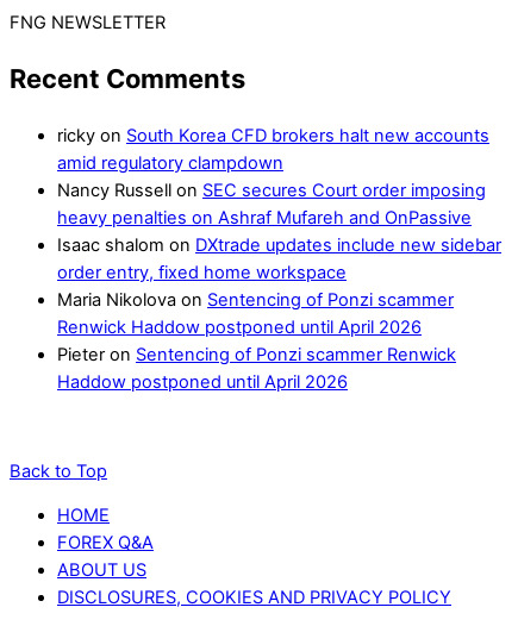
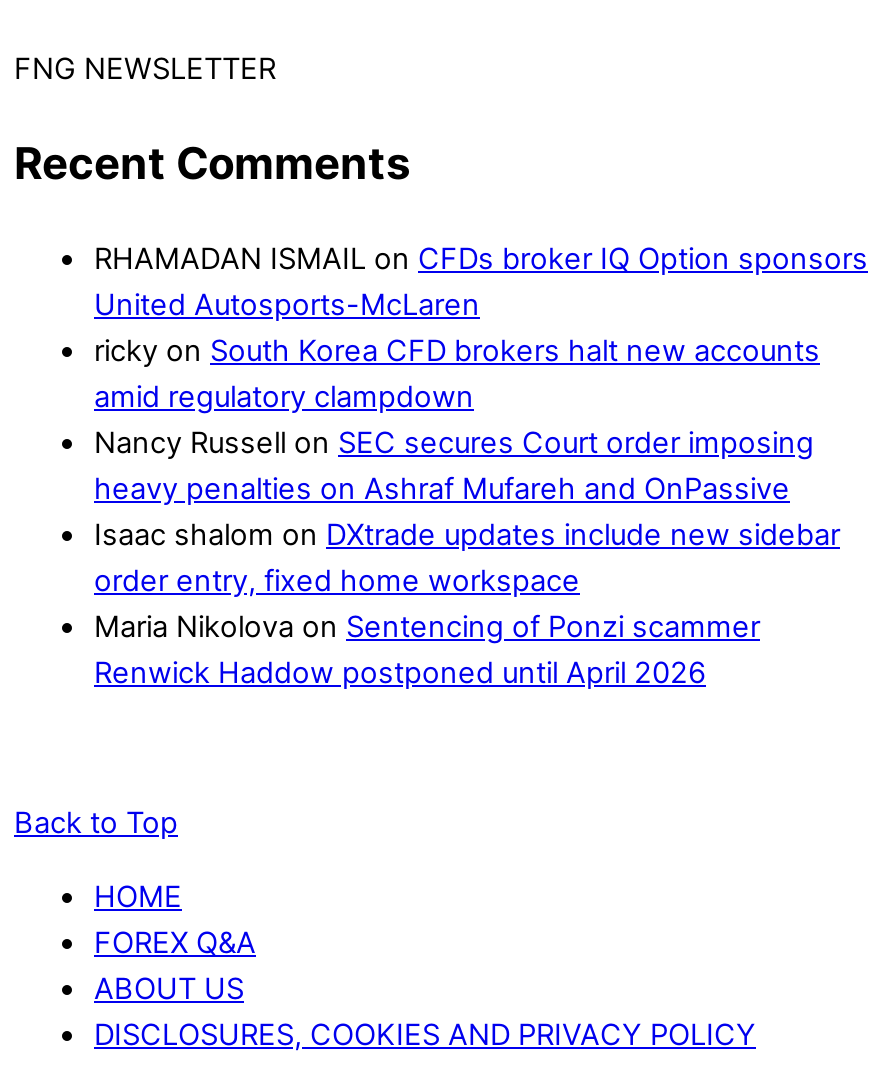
+ RHAMADAN ISMAIL on CFDs broker IQ Option sponsors
+ United Autosports-McLaren

moved down: ricky on South Korea CFD brokers halt new accounts | amid regulatory clampdown | Nancy Russell on SEC secures Court order imposing | heavy penalties on Ashraf Mufareh and OnPassive | Isaac shalom on DXtrade updates include new sidebar | order entry, fixed home workspace | Maria Nikolova on Sentencing of Ponzi scammer | Renwick Haddow postponed until April 2026

- Pieter on Sentencing of Ponzi scammer Renwick
- Haddow postponed until April 2026
